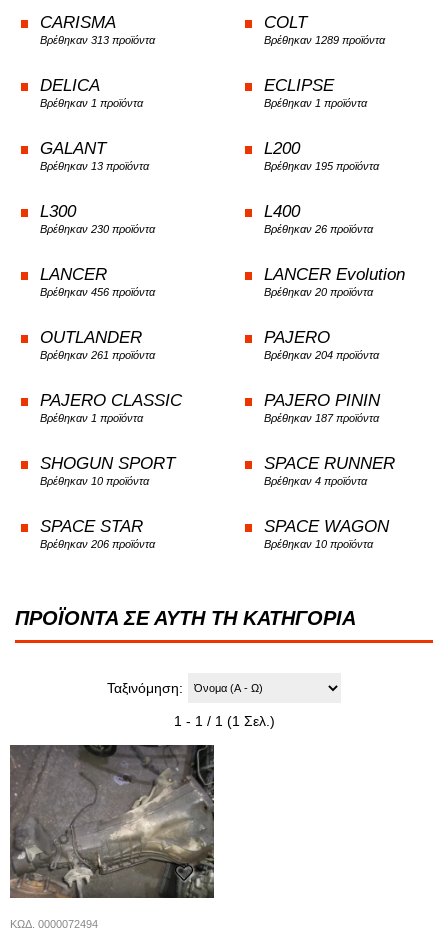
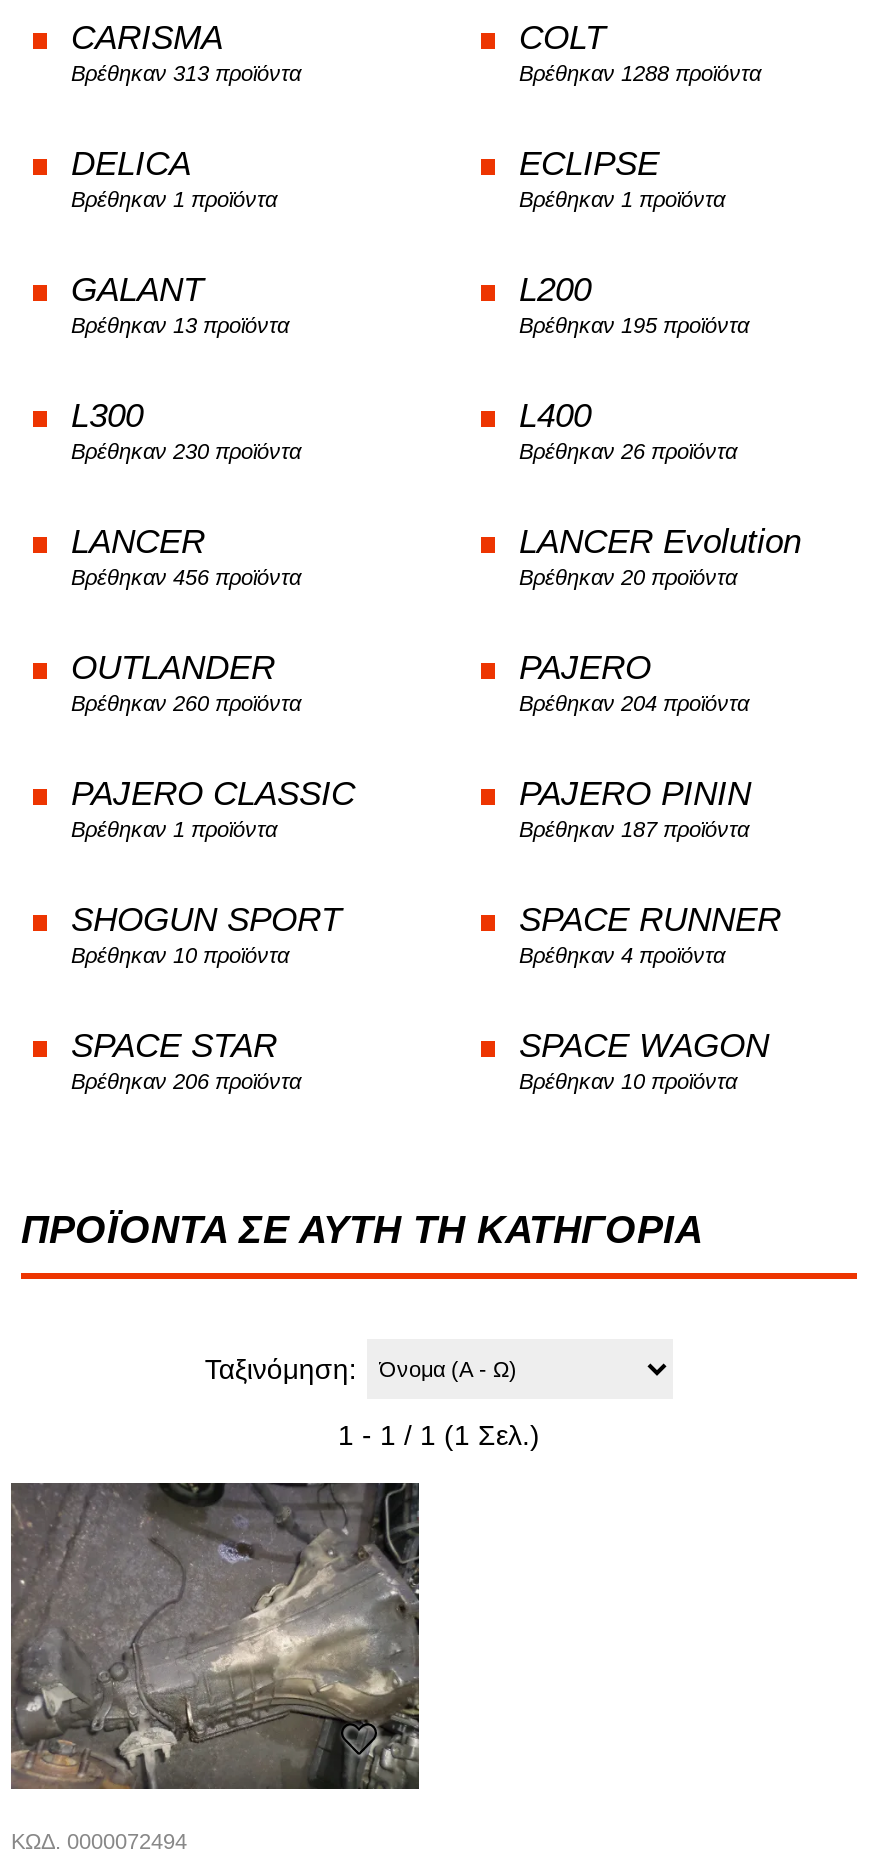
- Βρέθηκαν 1289 προϊόντα
+ Βρέθηκαν 1288 προϊόντα

- Βρέθηκαν 261 προϊόντα
+ Βρέθηκαν 260 προϊόντα
